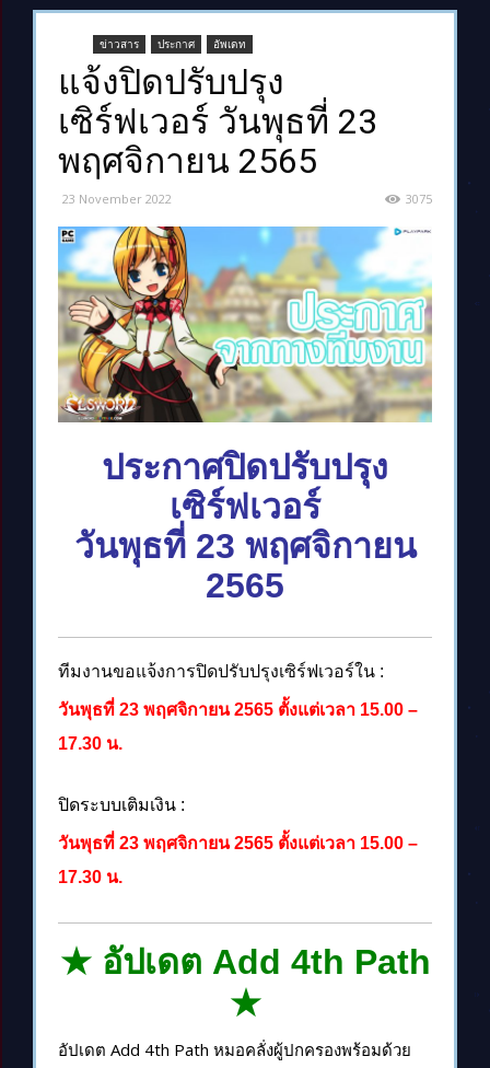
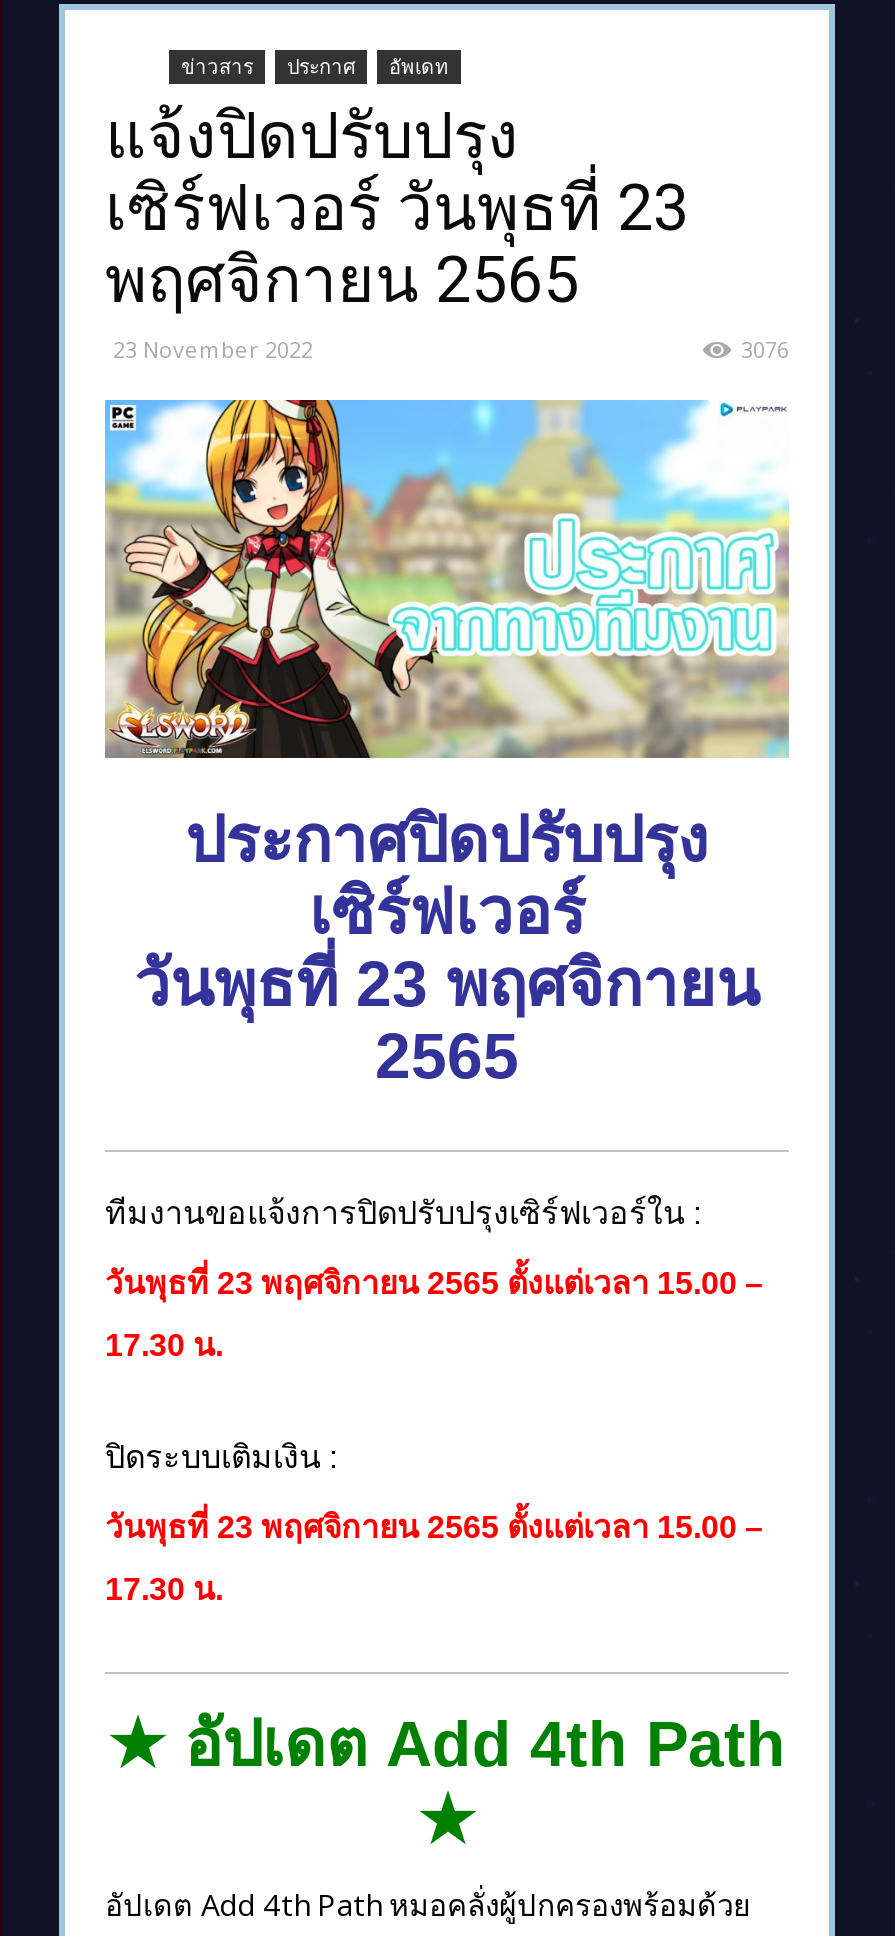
- 3075
+ 3076
